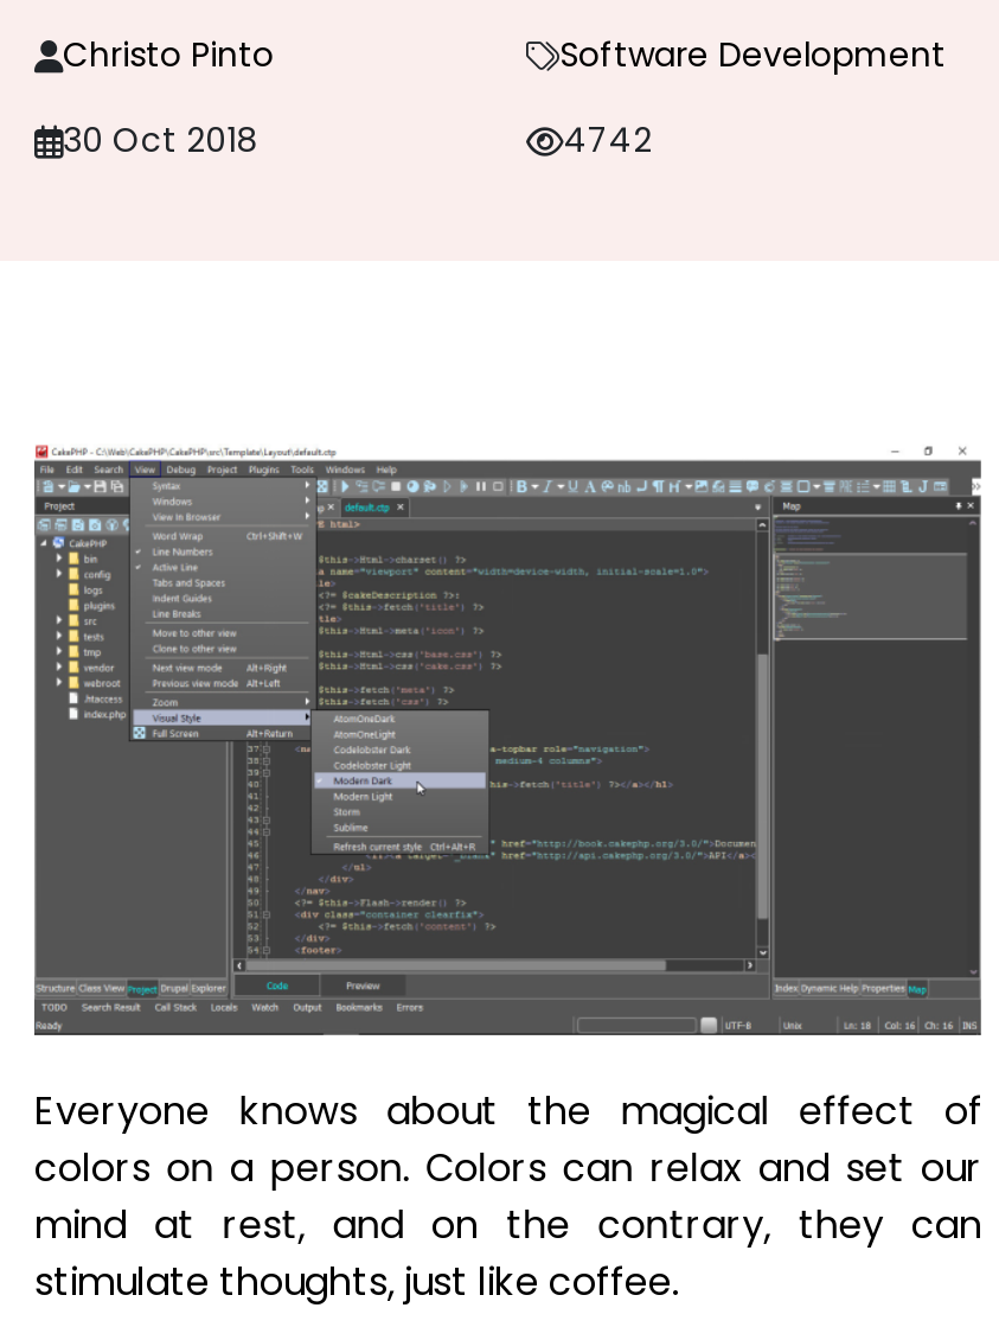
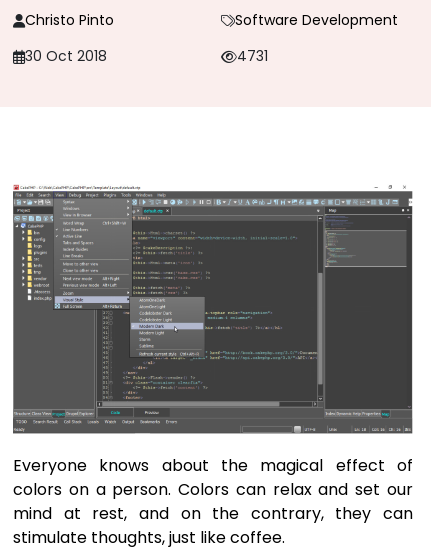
- 4742
+ 4731
